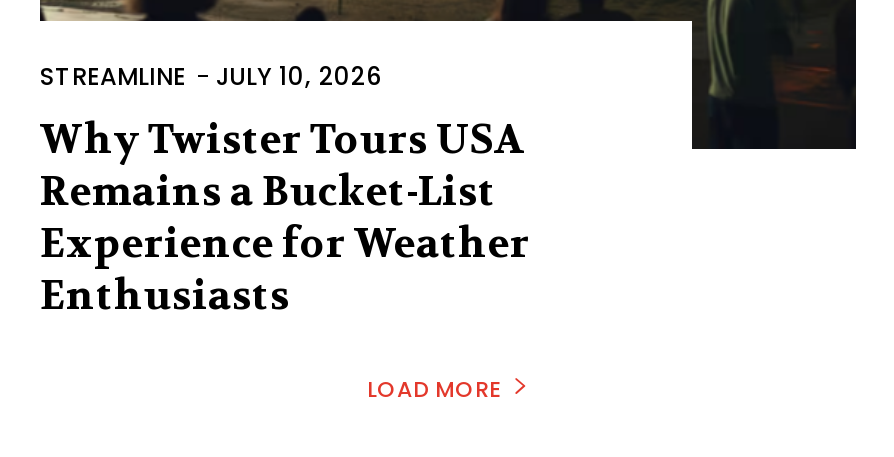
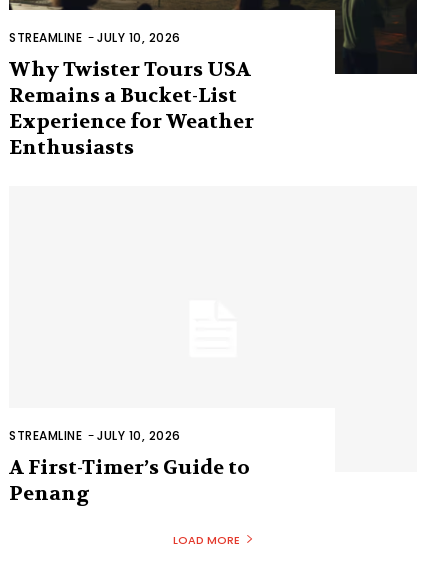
+ STREAMLINE - JULY 10, 2026
+ A First-Timer’s Guide to
+ Penang
